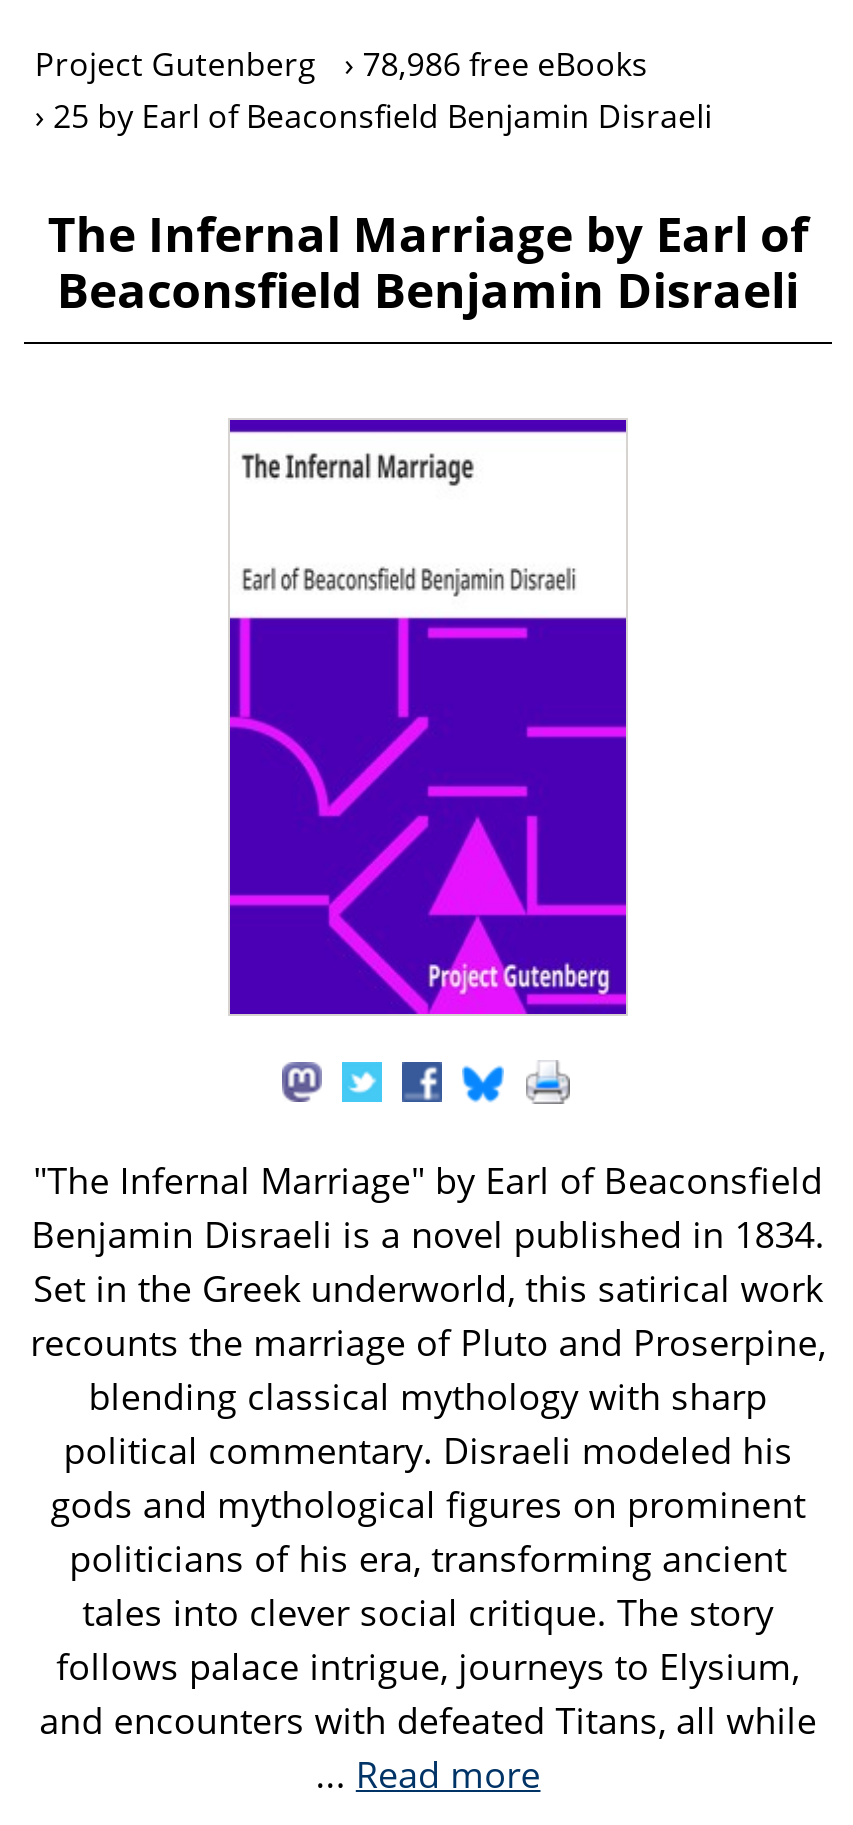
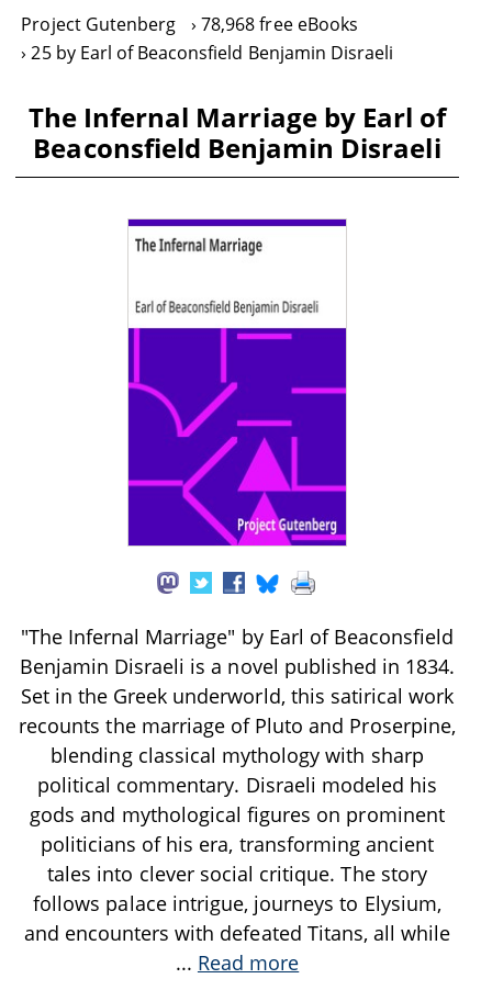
- Project Gutenberg 78,986 free eBooks
+ Project Gutenberg 78,968 free eBooks
